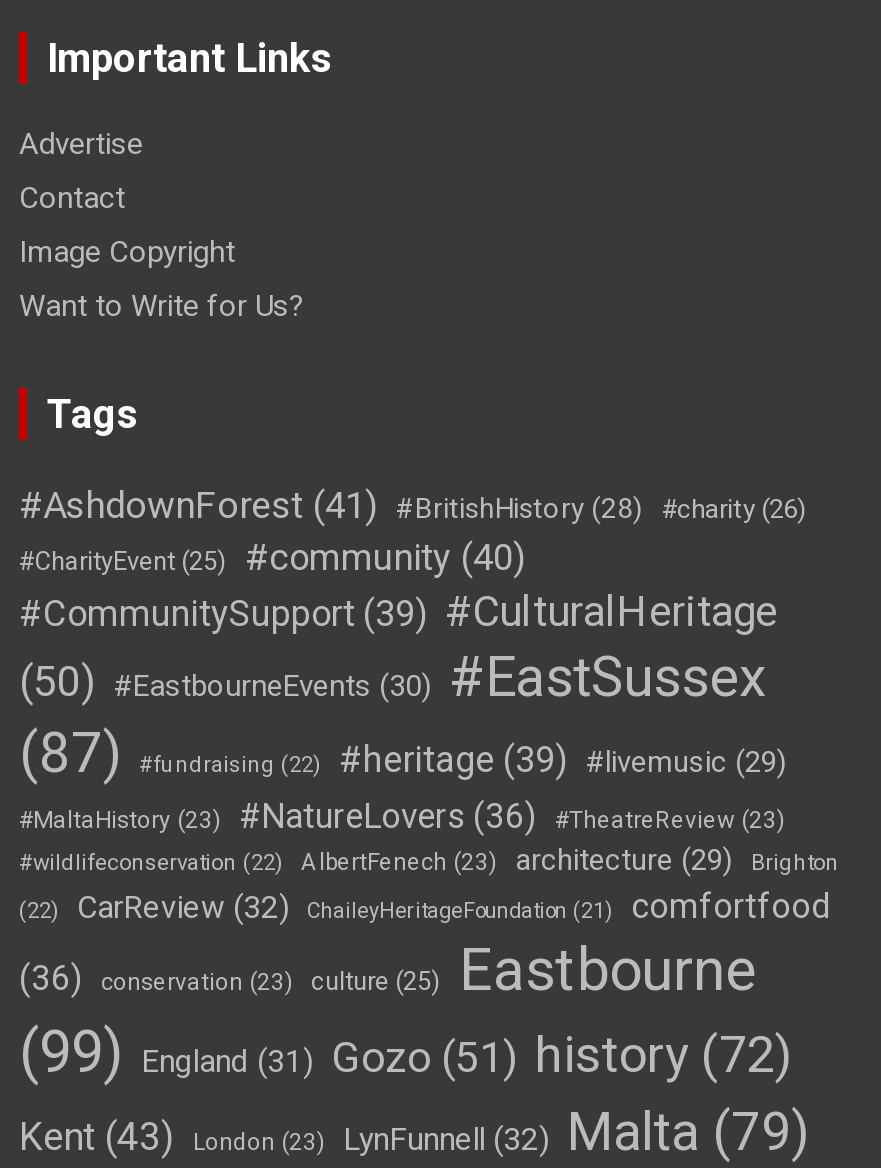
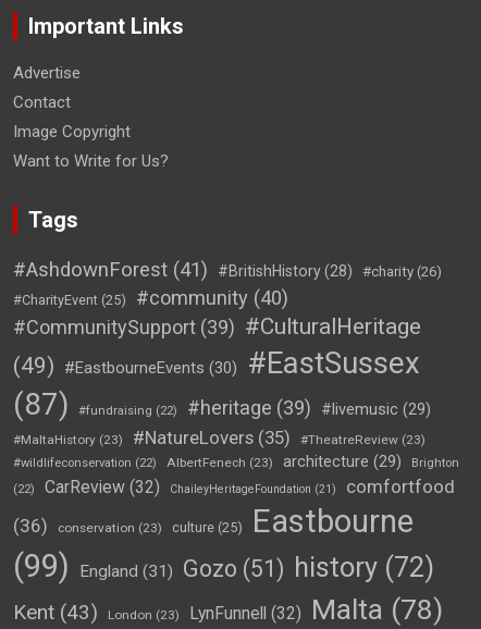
- (50) #EastbourneEvents (30) #EastSussex
+ (49) #EastbourneEvents (30) #EastSussex

- #NatureLovers (36)
+ #NatureLovers (35)

- LynFunnell (32) Malta (79)
+ LynFunnell (32) Malta (78)
